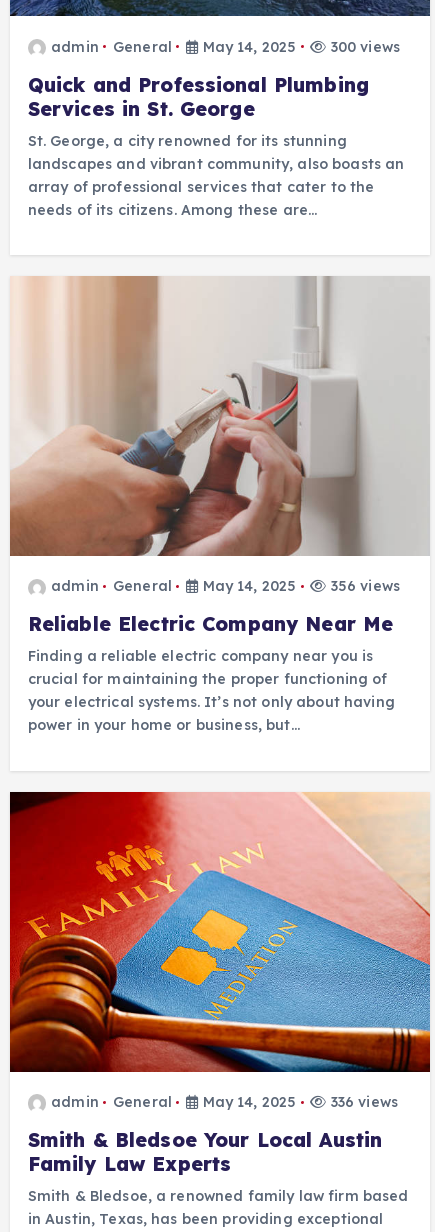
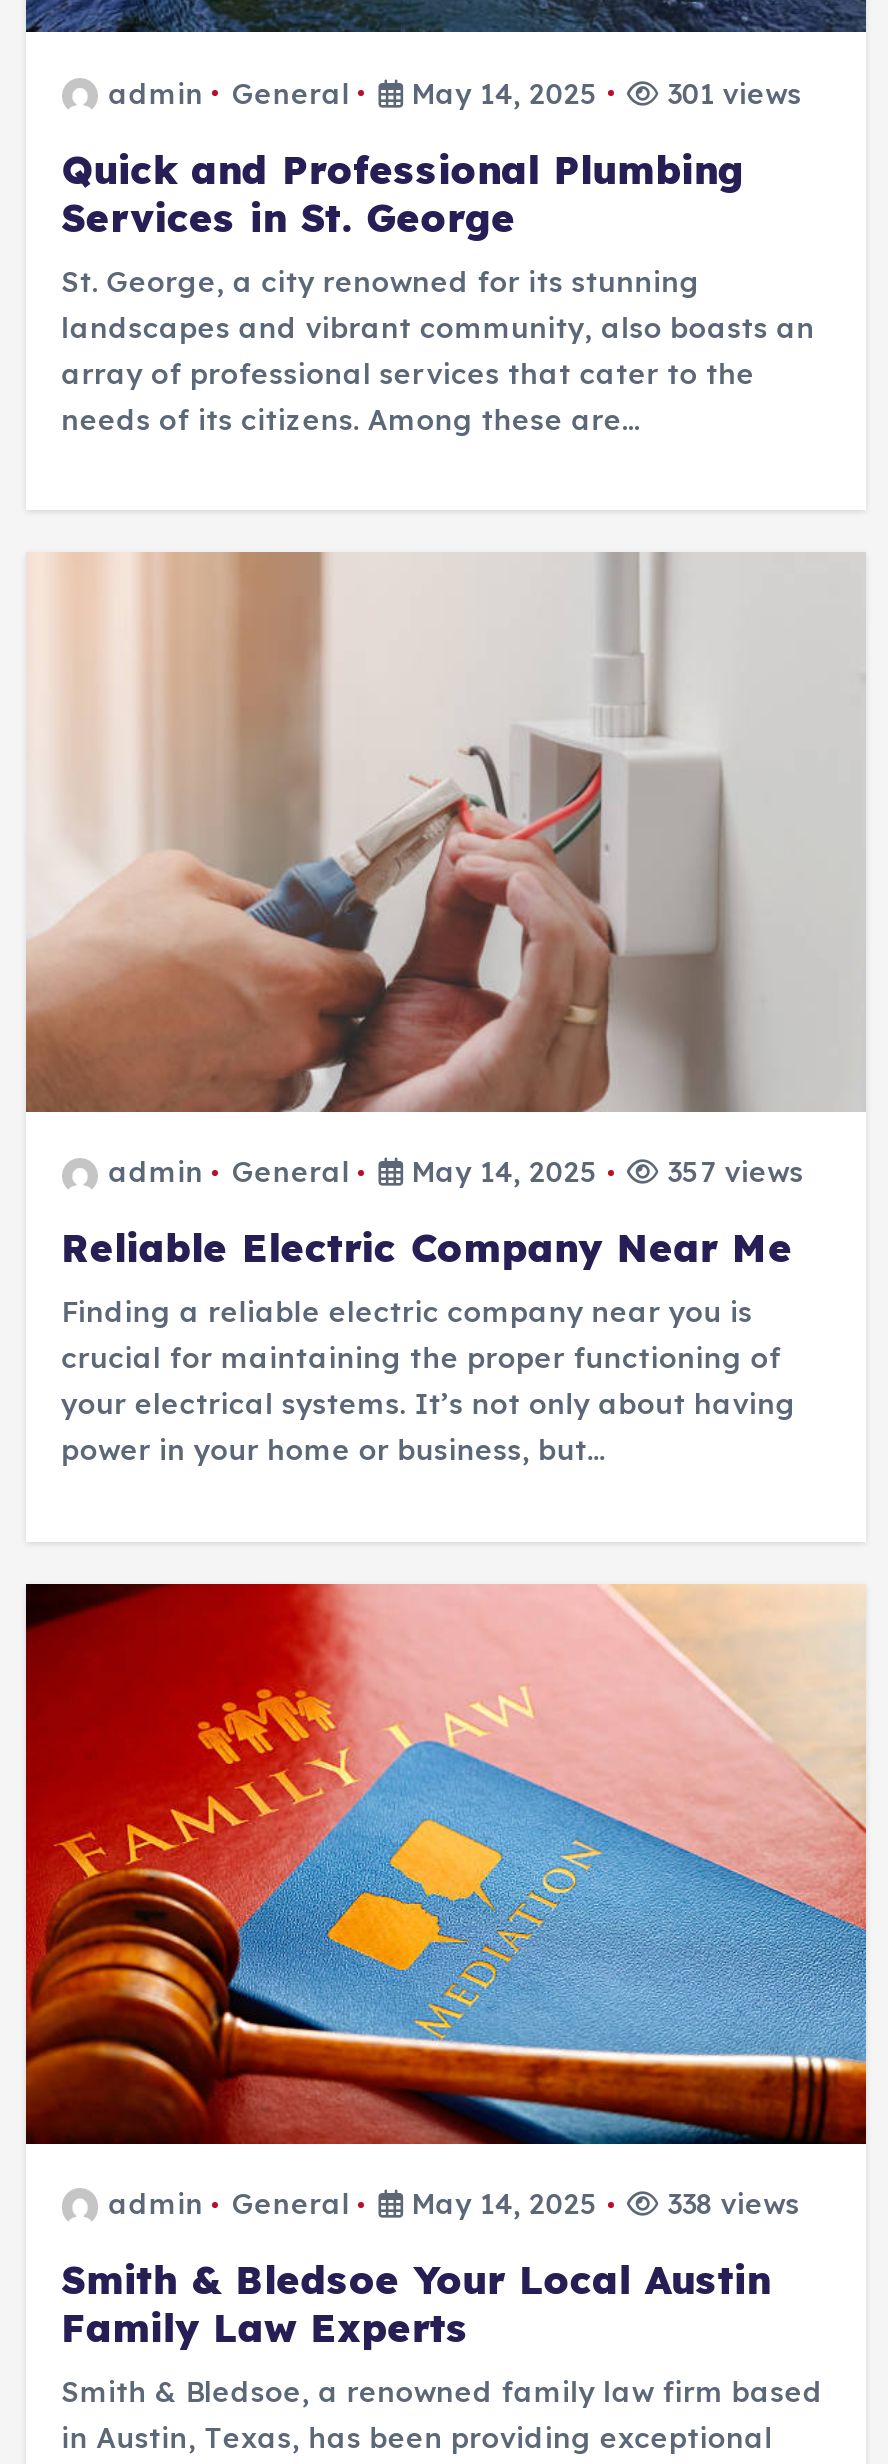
- admin General May 14, 2025 300 views
+ admin General May 14, 2025 301 views

- admin General May 14, 2025 356 views
+ admin General May 14, 2025 357 views

- admin General May 14, 2025 336 views
+ admin General May 14, 2025 338 views
